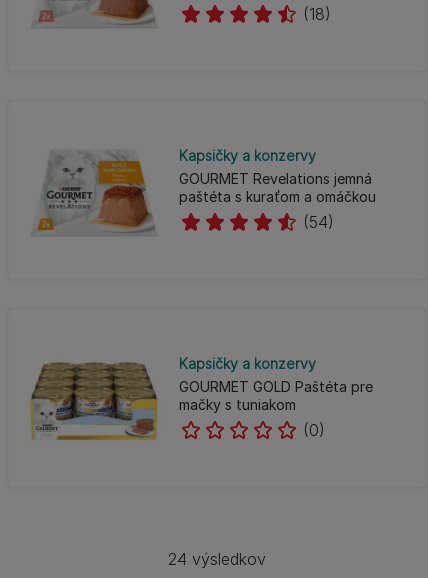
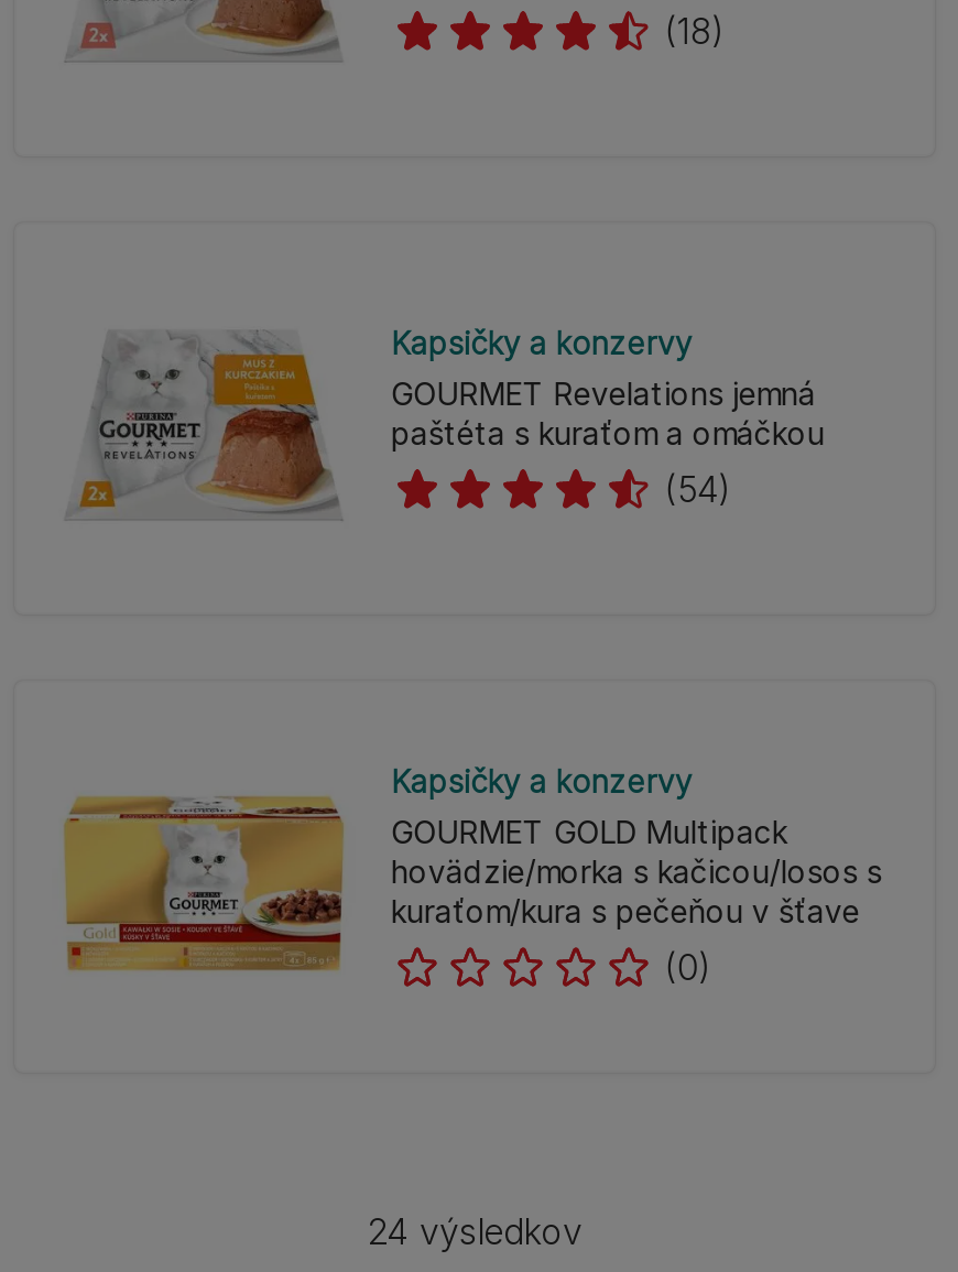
- [image]
- GOURMET GOLD Paštéta pre
- mačky s tuniakom
+ [image]
+ GOURMET GOLD Multipack
+ hovädzie/morka s kačicou/losos s
+ kuraťom/kura s pečeňou v šťave
